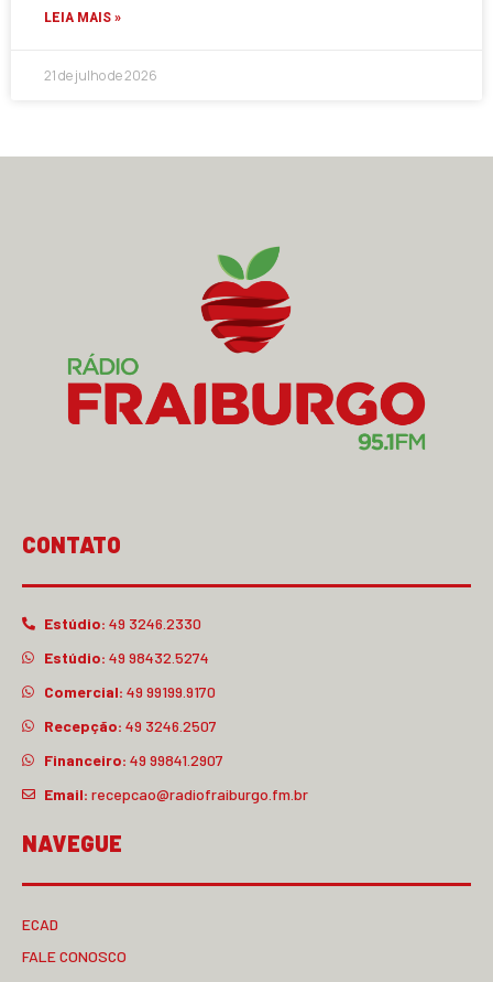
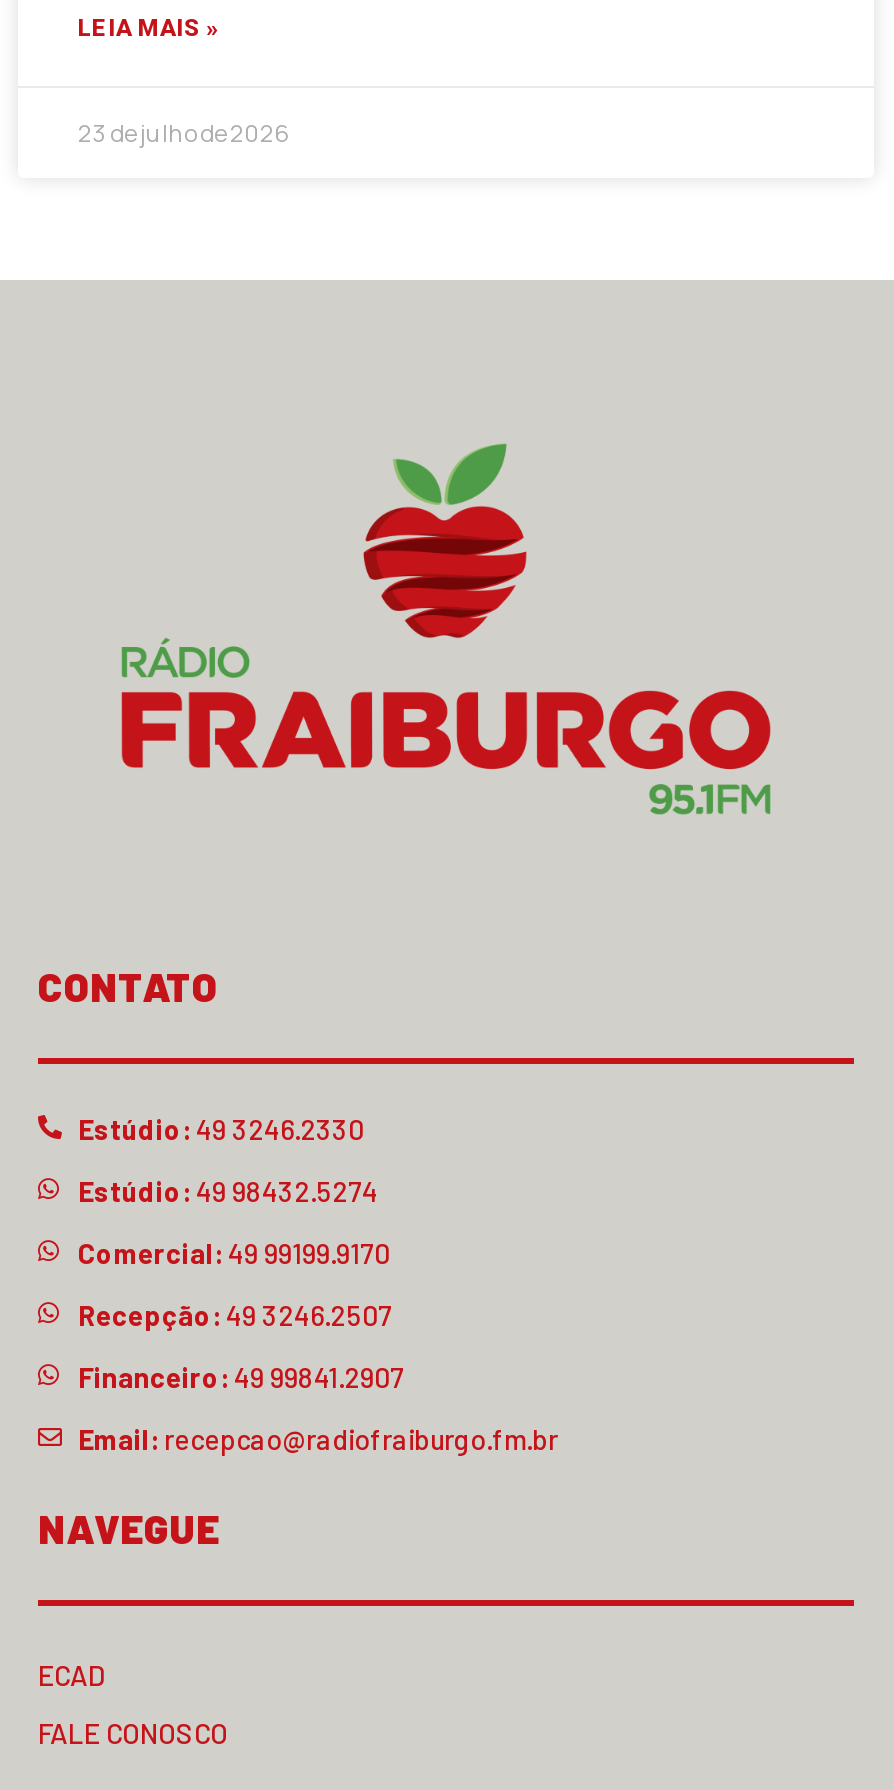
- 21 de julho de 2026
+ 23 de julho de 2026
